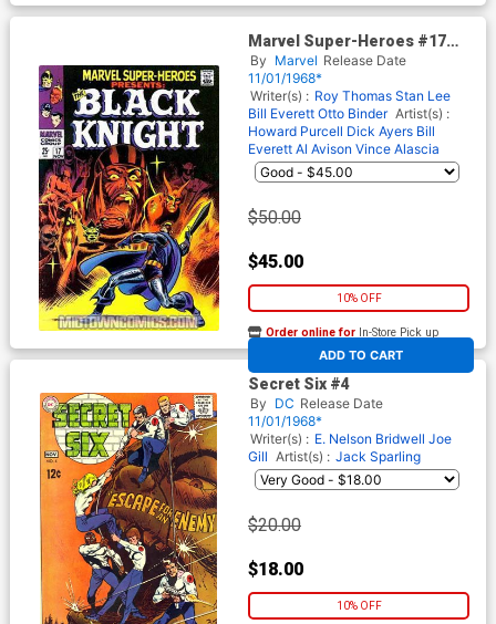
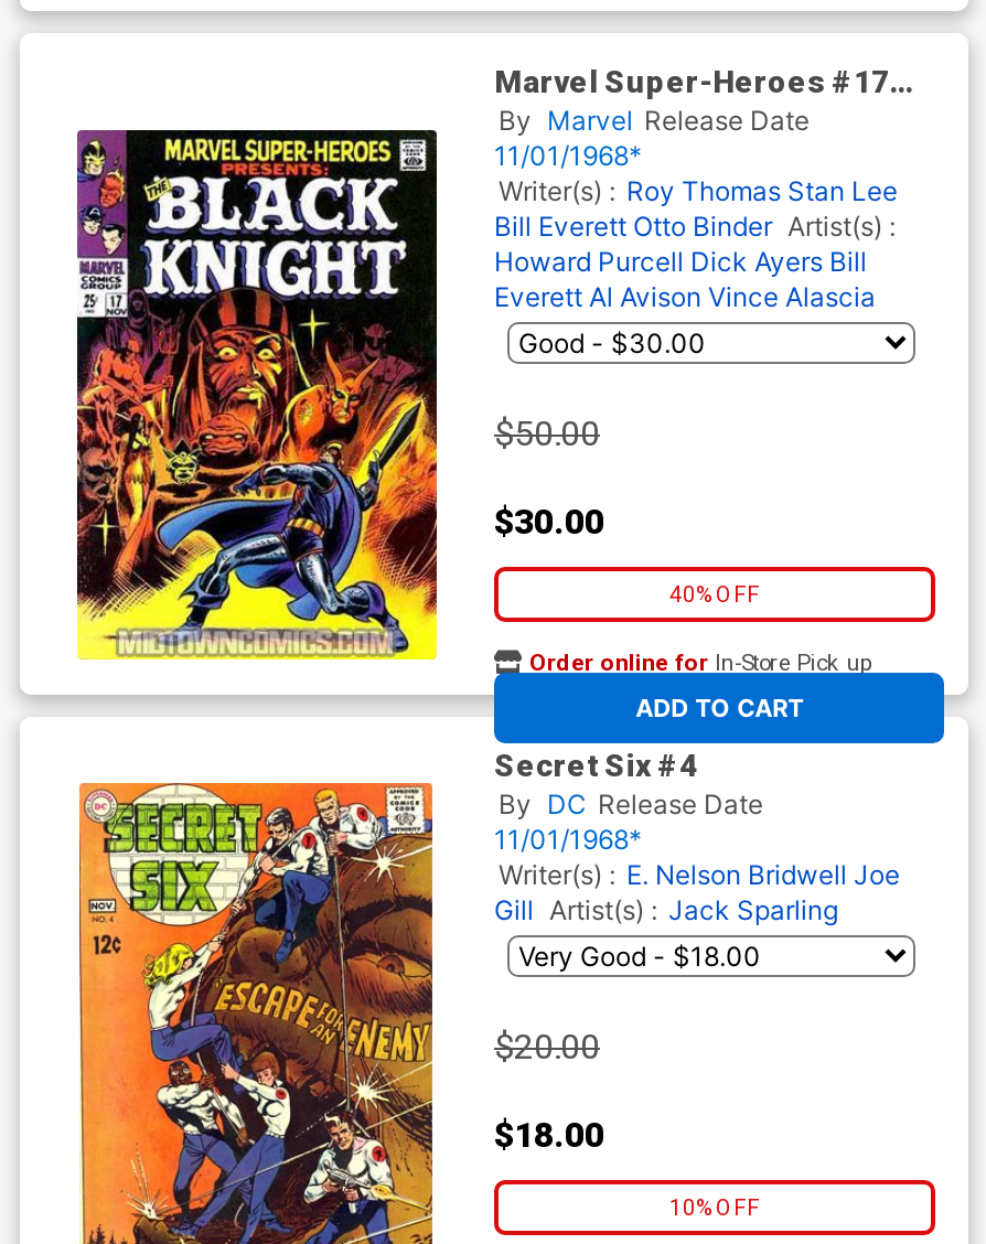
- $45.00
+ $30.00

- 10% OFF
+ 40% OFF
